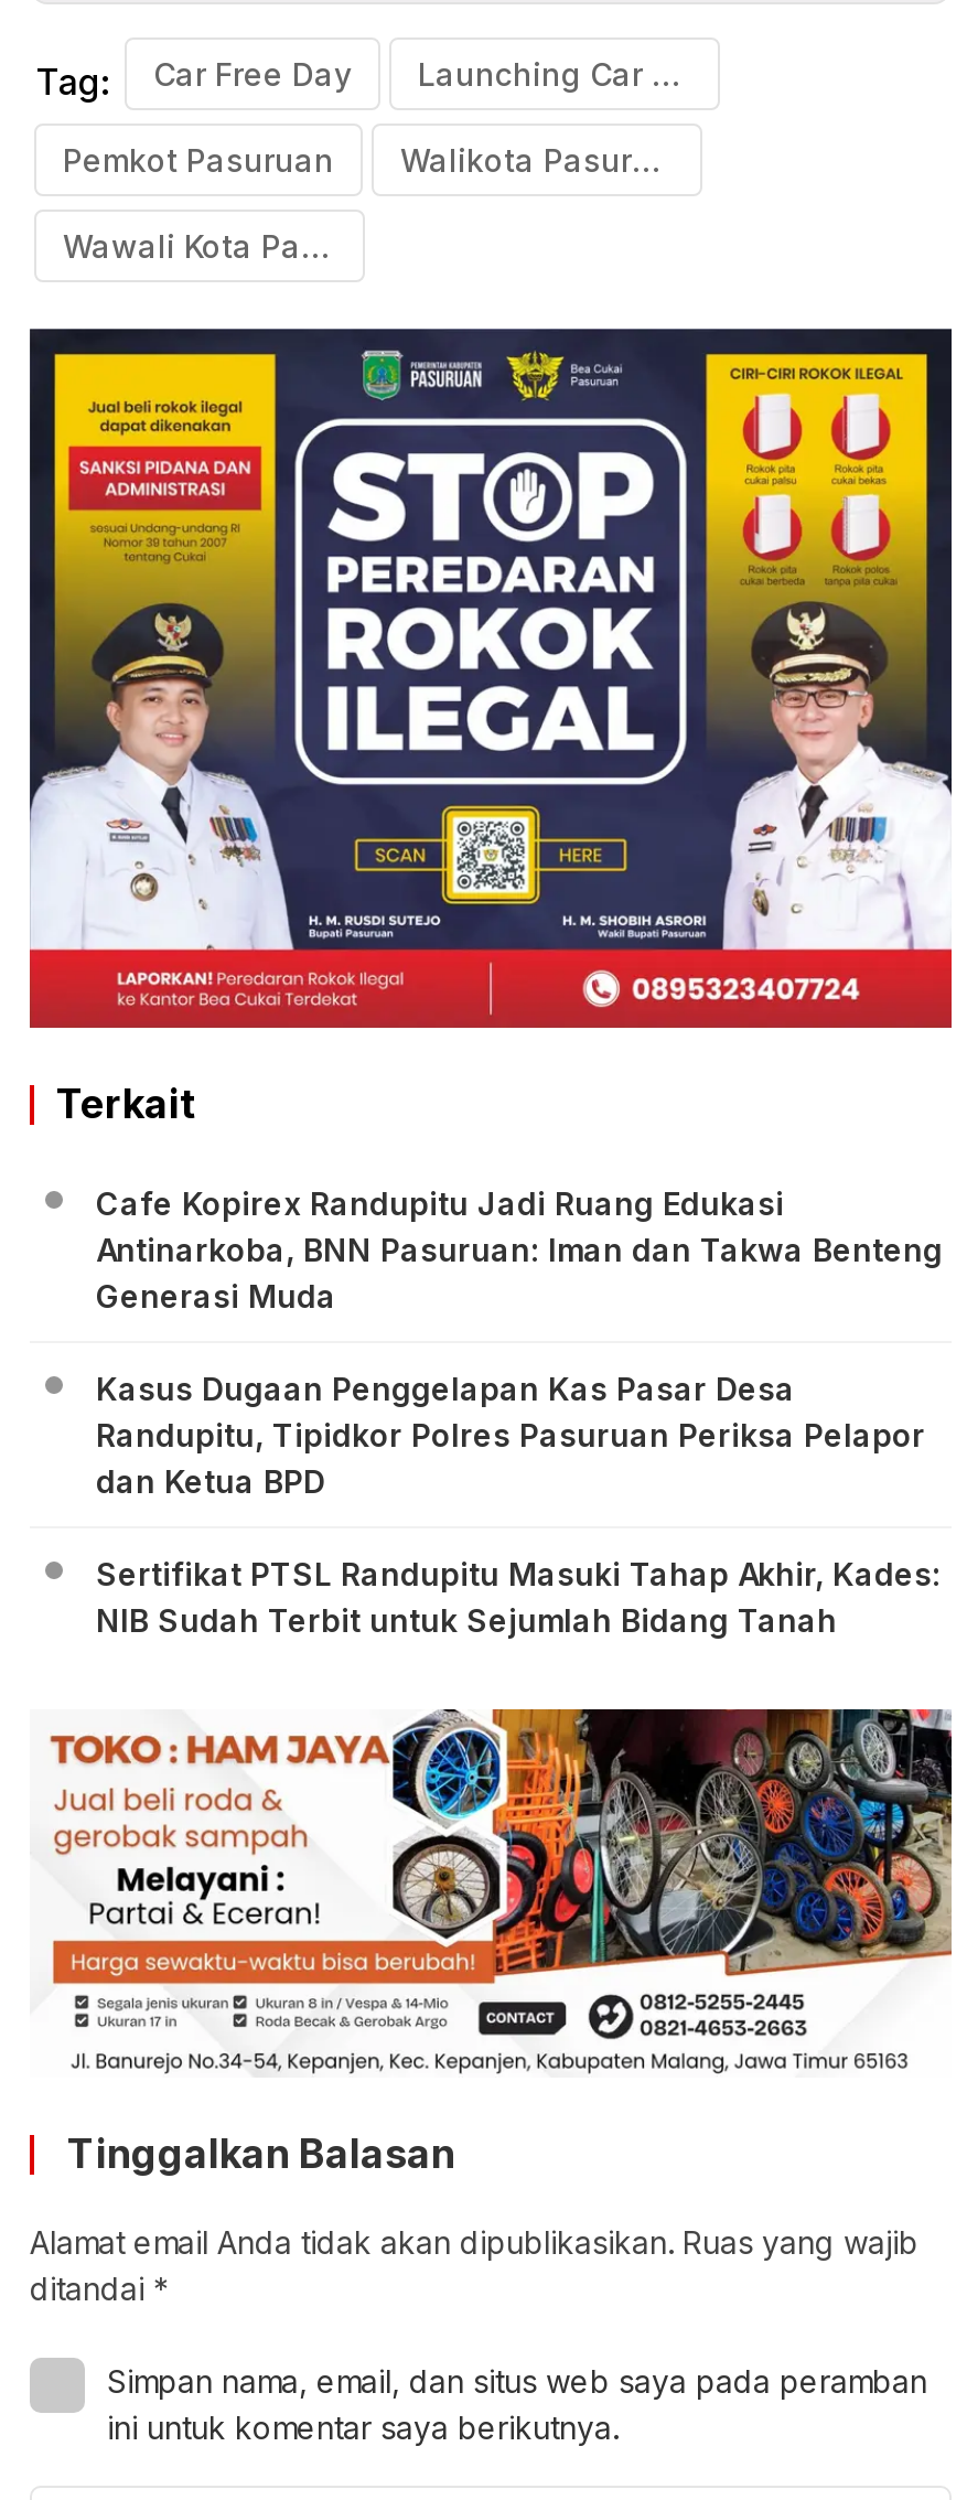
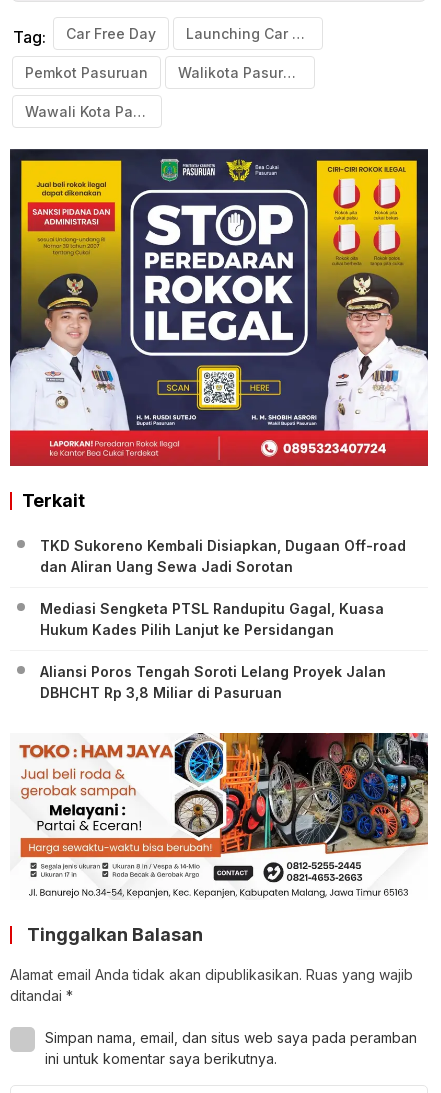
- Cafe Kopirex Randupitu Jadi Ruang Edukasi
- Antinarkoba, BNN Pasuruan: Iman dan Takwa Benteng
- Generasi Muda
+ TKD Sukoreno Kembali Disiapkan, Dugaan Off-road
+ dan Aliran Uang Sewa Jadi Sorotan

- Kasus Dugaan Penggelapan Kas Pasar Desa
- Randupitu, Tipidkor Polres Pasuruan Periksa Pelapor
- dan Ketua BPD
+ Mediasi Sengketa PTSL Randupitu Gagal, Kuasa
+ Hukum Kades Pilih Lanjut ke Persidangan

- Sertifikat PTSL Randupitu Masuki Tahap Akhir, Kades:
- NIB Sudah Terbit untuk Sejumlah Bidang Tanah
+ Aliansi Poros Tengah Soroti Lelang Proyek Jalan
+ DBHCHT Rp 3,8 Miliar di Pasuruan
